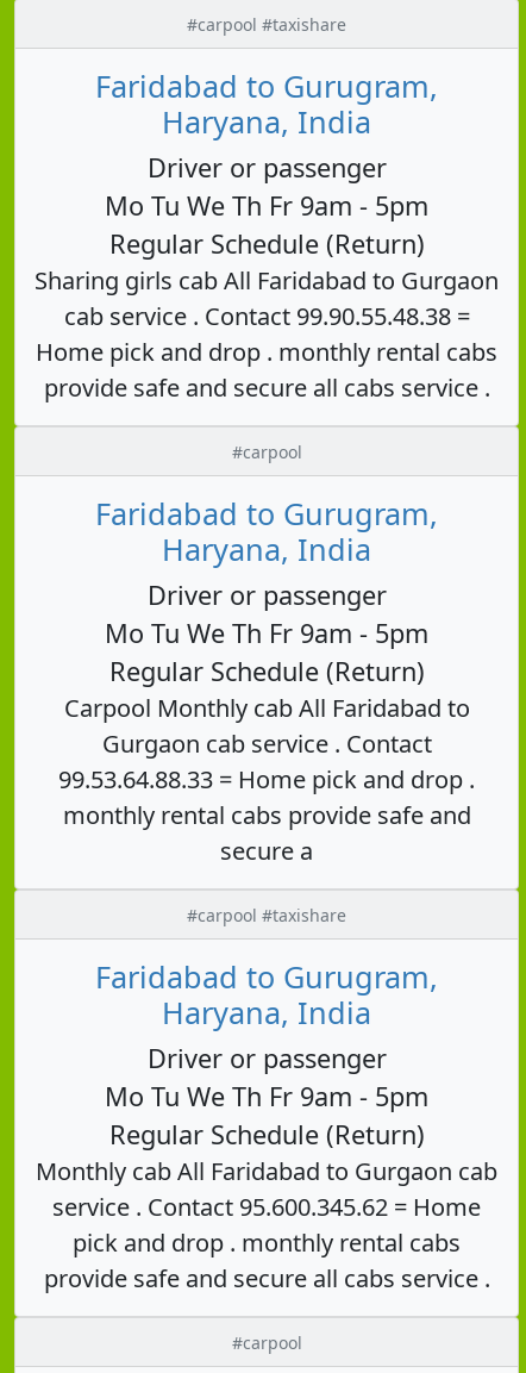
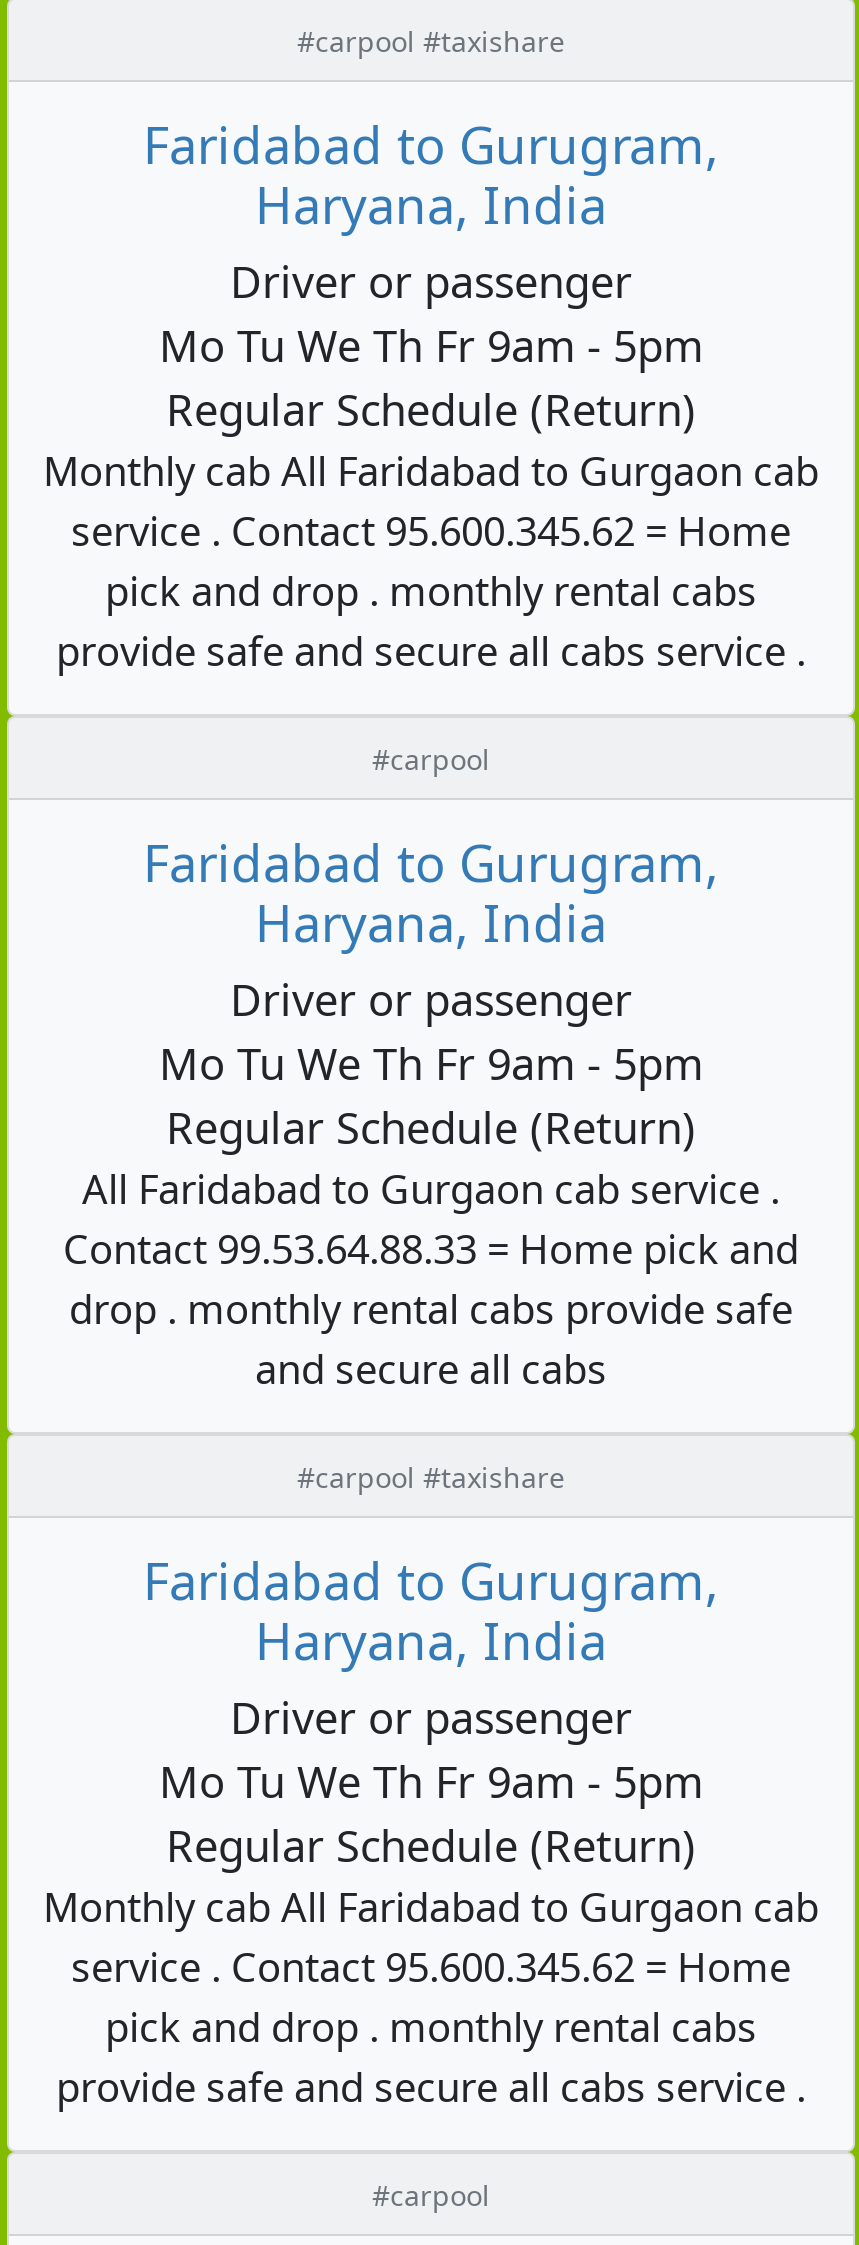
- Sharing girls cab All Faridabad to Gurgaon
- cab service . Contact 99.90.55.48.38 =
- Home pick and drop . monthly rental cabs
+ Monthly cab All Faridabad to Gurgaon cab
+ service . Contact 95.600.345.62 = Home
+ pick and drop . monthly rental cabs

- Carpool Monthly cab All Faridabad to
- Gurgaon cab service . Contact
- 99.53.64.88.33 = Home pick and drop .
- monthly rental cabs provide safe and
- secure a
+ All Faridabad to Gurgaon cab service .
+ Contact 99.53.64.88.33 = Home pick and
+ drop . monthly rental cabs provide safe
+ and secure all cabs
